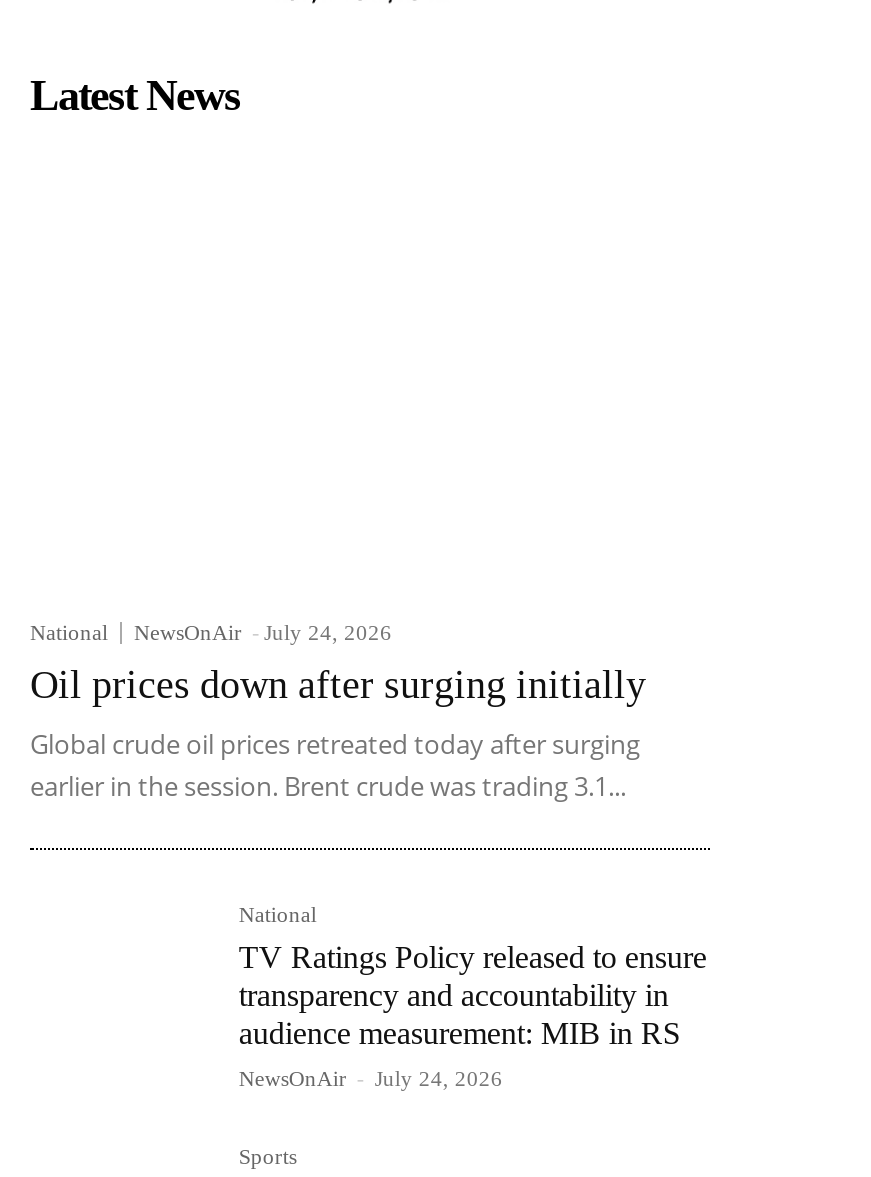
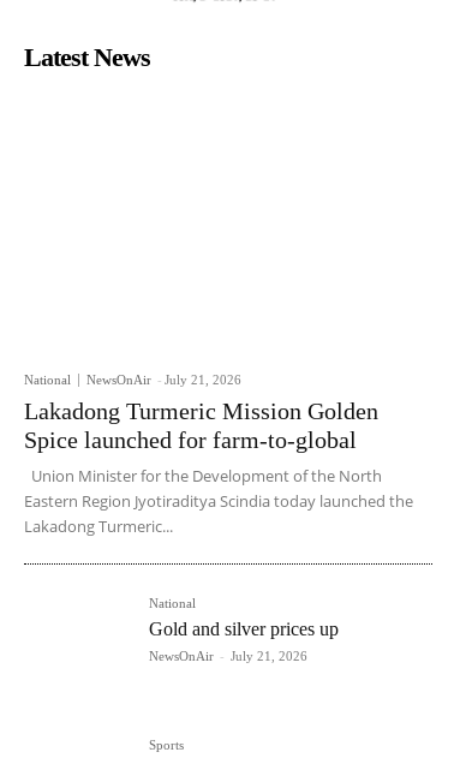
- NewsOnAir - July 24, 2026
- Oil prices down after surging initially
+ NewsOnAir - July 21, 2026
+ Lakadong Turmeric Mission Golden
+ Spice launched for farm-to-global

- Global crude oil prices retreated today after surging
- earlier in the session. Brent crude was trading 3.1...
+ Union Minister for the Development of the North
+ Eastern Region Jyotiraditya Scindia today launched the
+ Lakadong Turmeric...

- TV Ratings Policy released to ensure
- transparency and accountability in
- audience measurement: MIB in RS
+ Gold and silver prices up

- NewsOnAir - July 24, 2026
+ NewsOnAir - July 21, 2026
